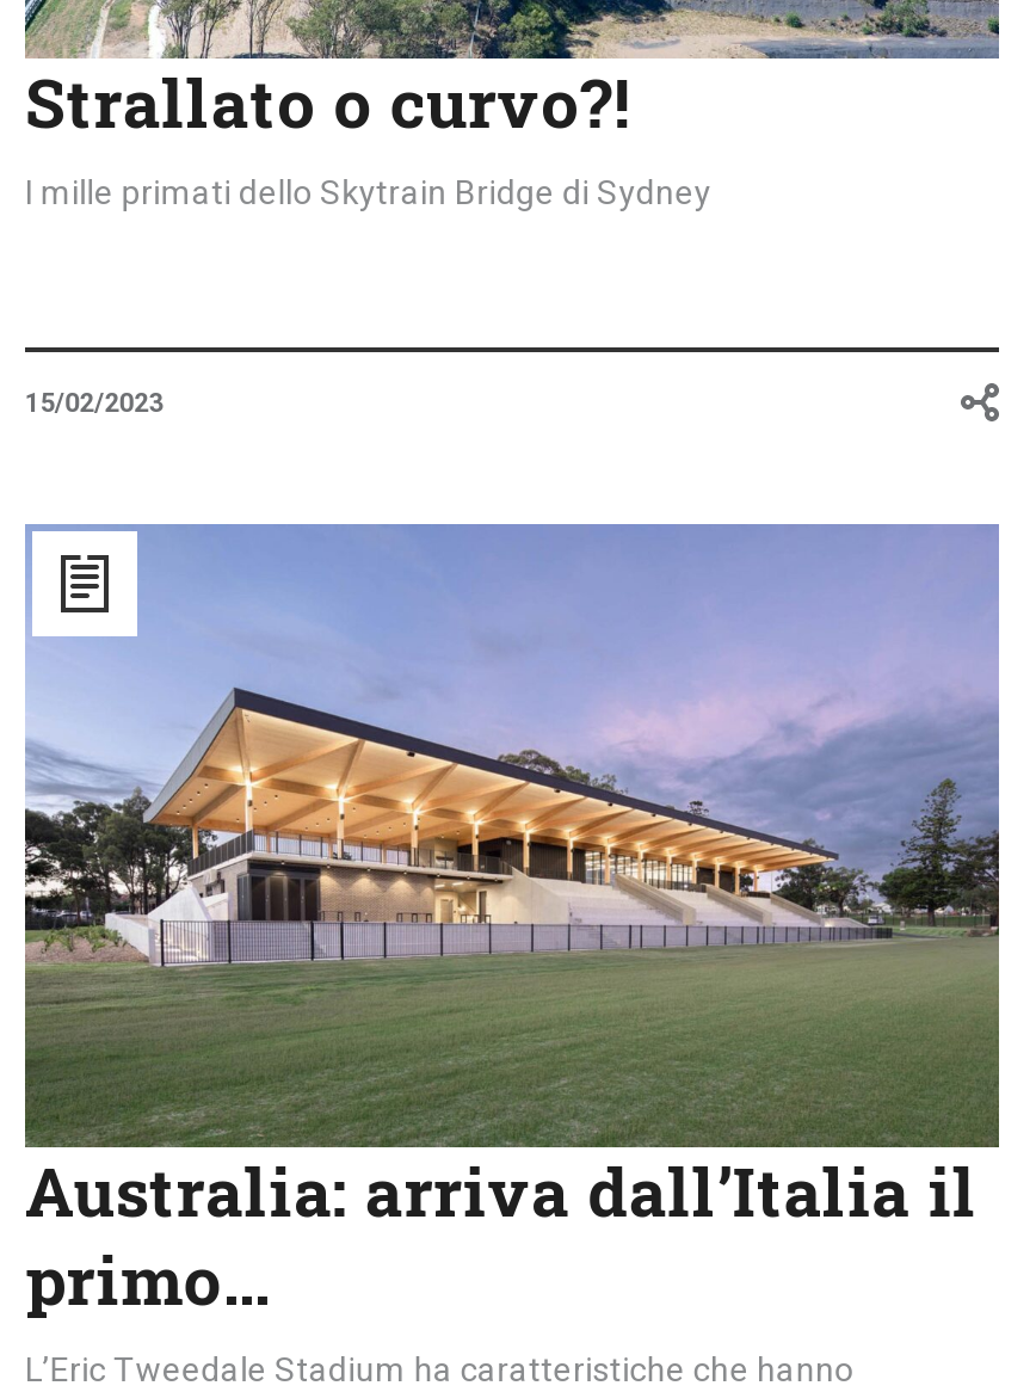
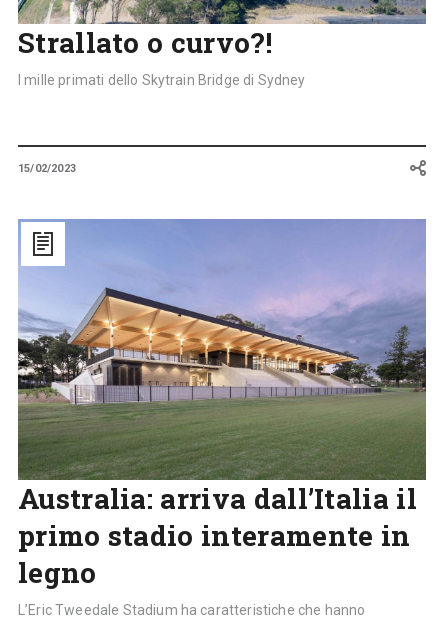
- primo…
+ primo stadio interamente in
+ legno
